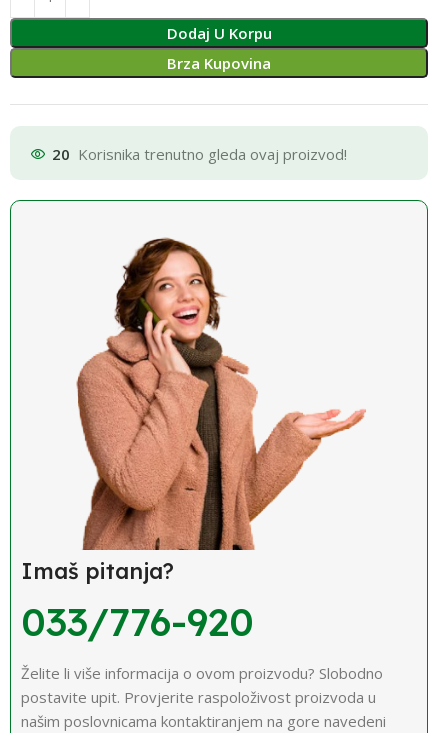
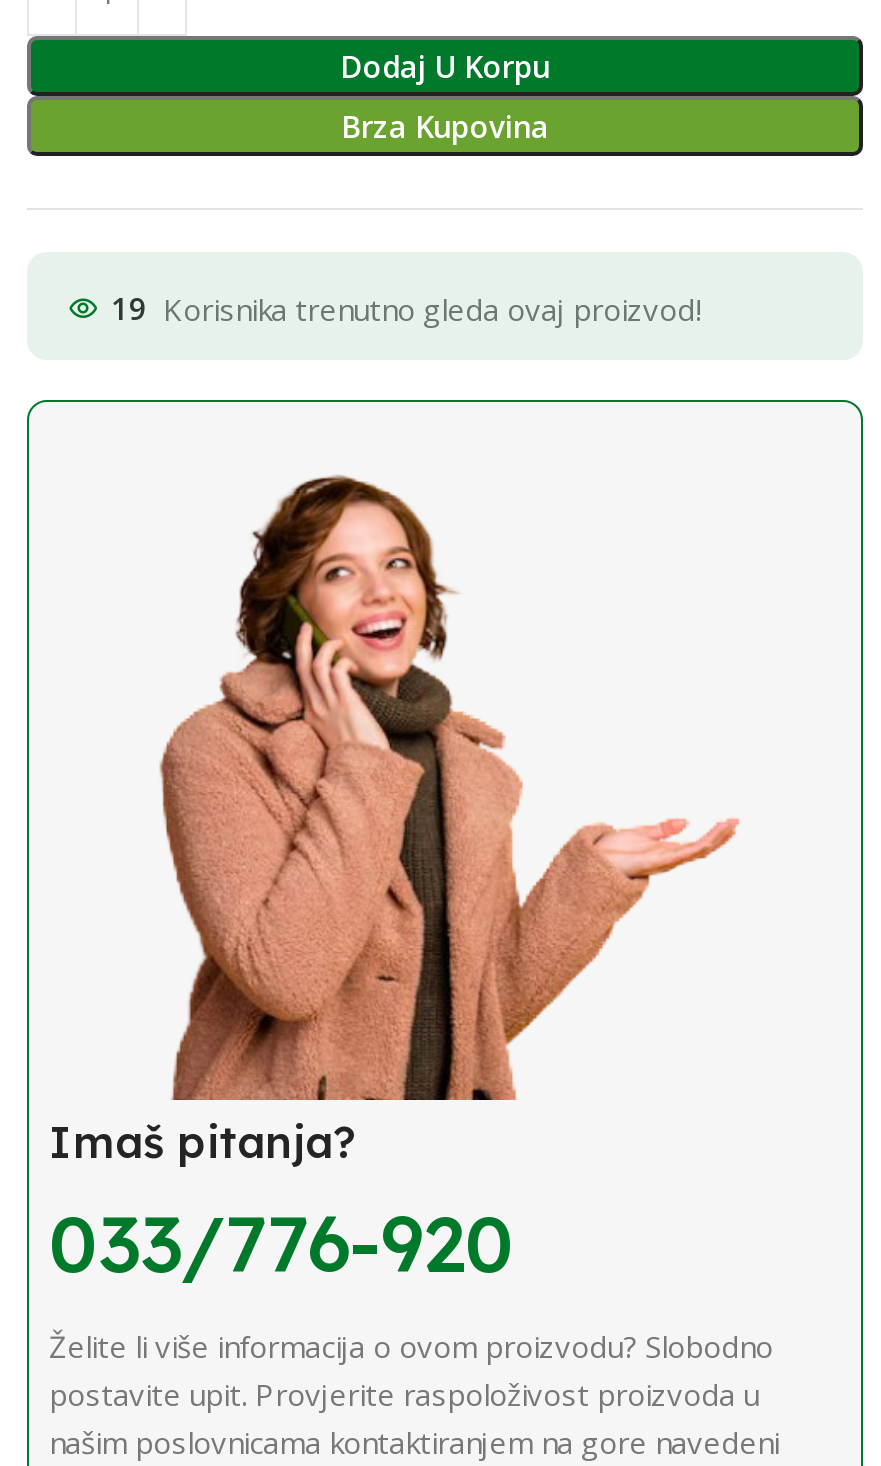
- 20 Korisnika trenutno gleda ovaj proizvod!
+ 19 Korisnika trenutno gleda ovaj proizvod!
